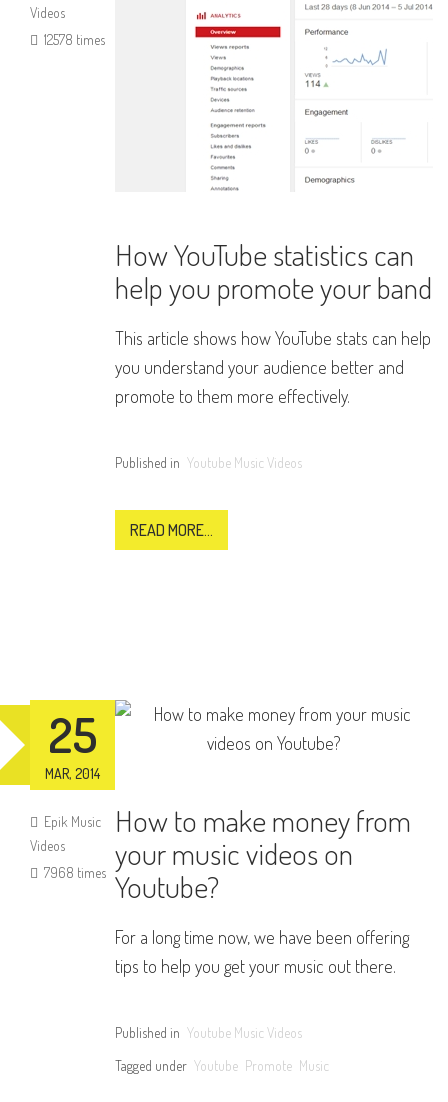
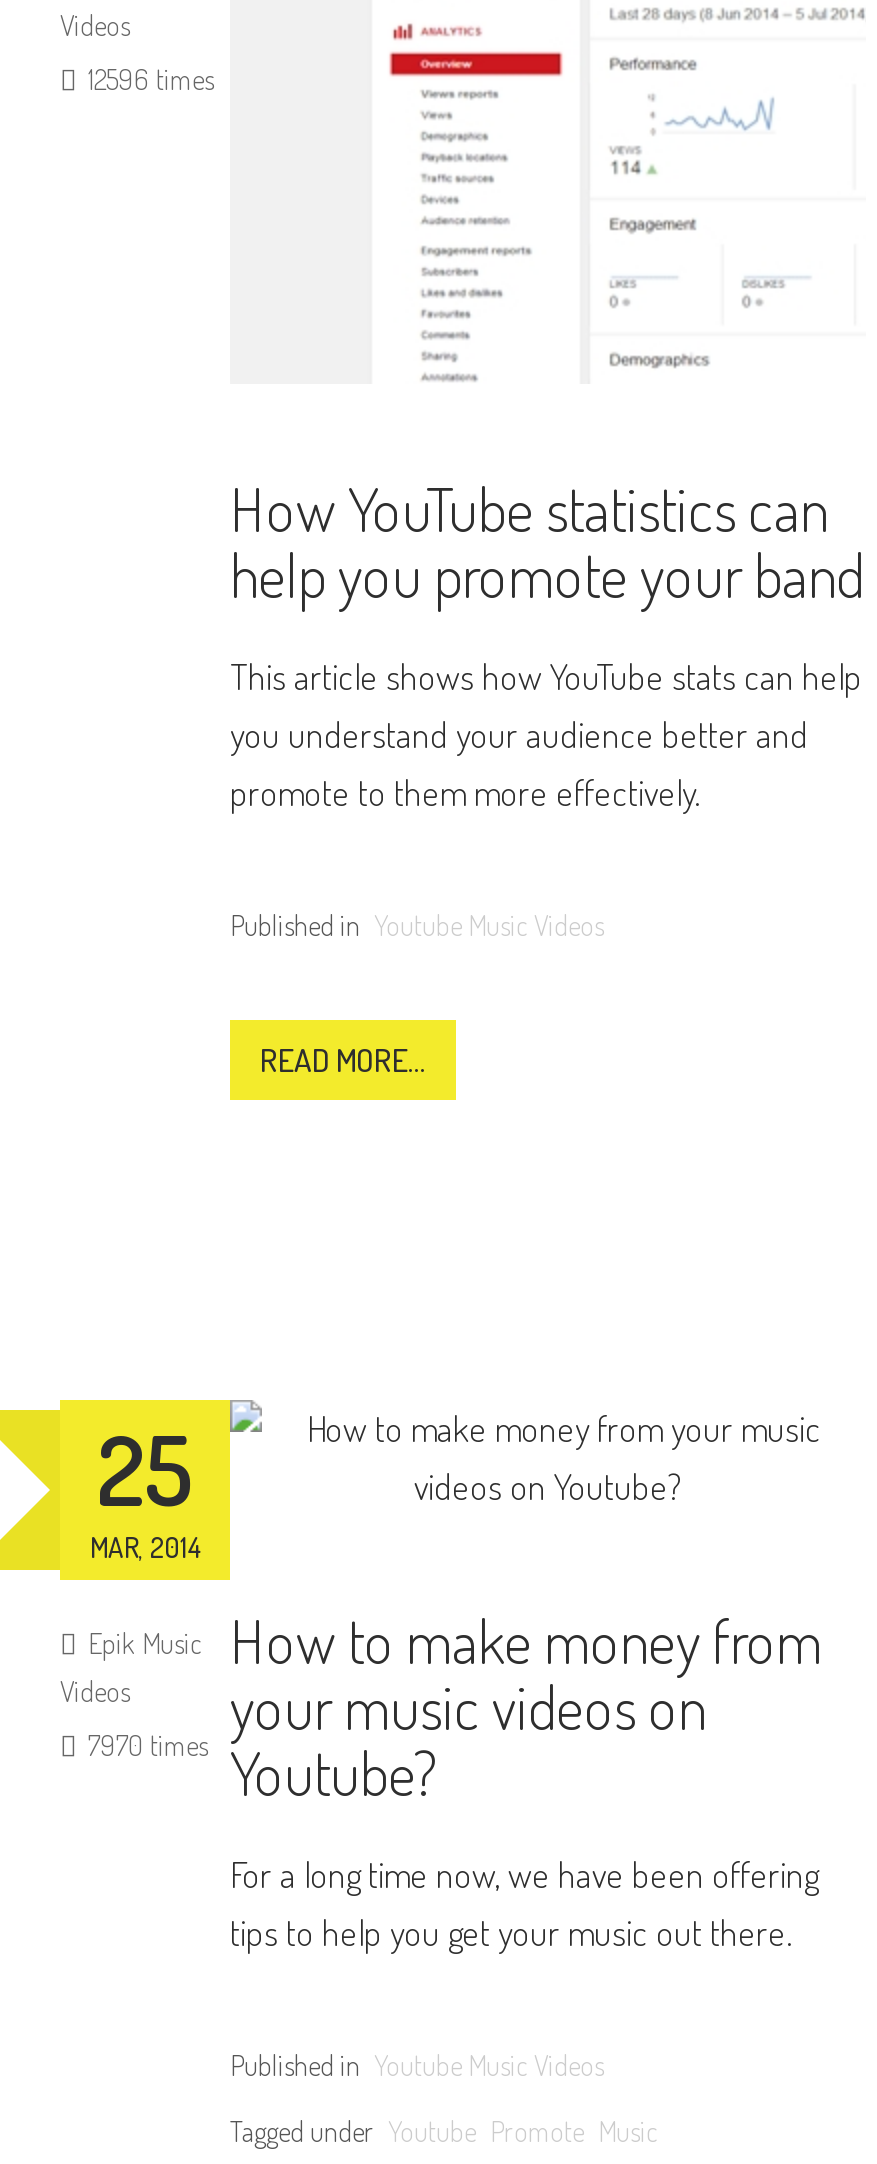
- 12578 times
+ 12596 times

- 7968 times Youtube?
+ 7970 times Youtube?
